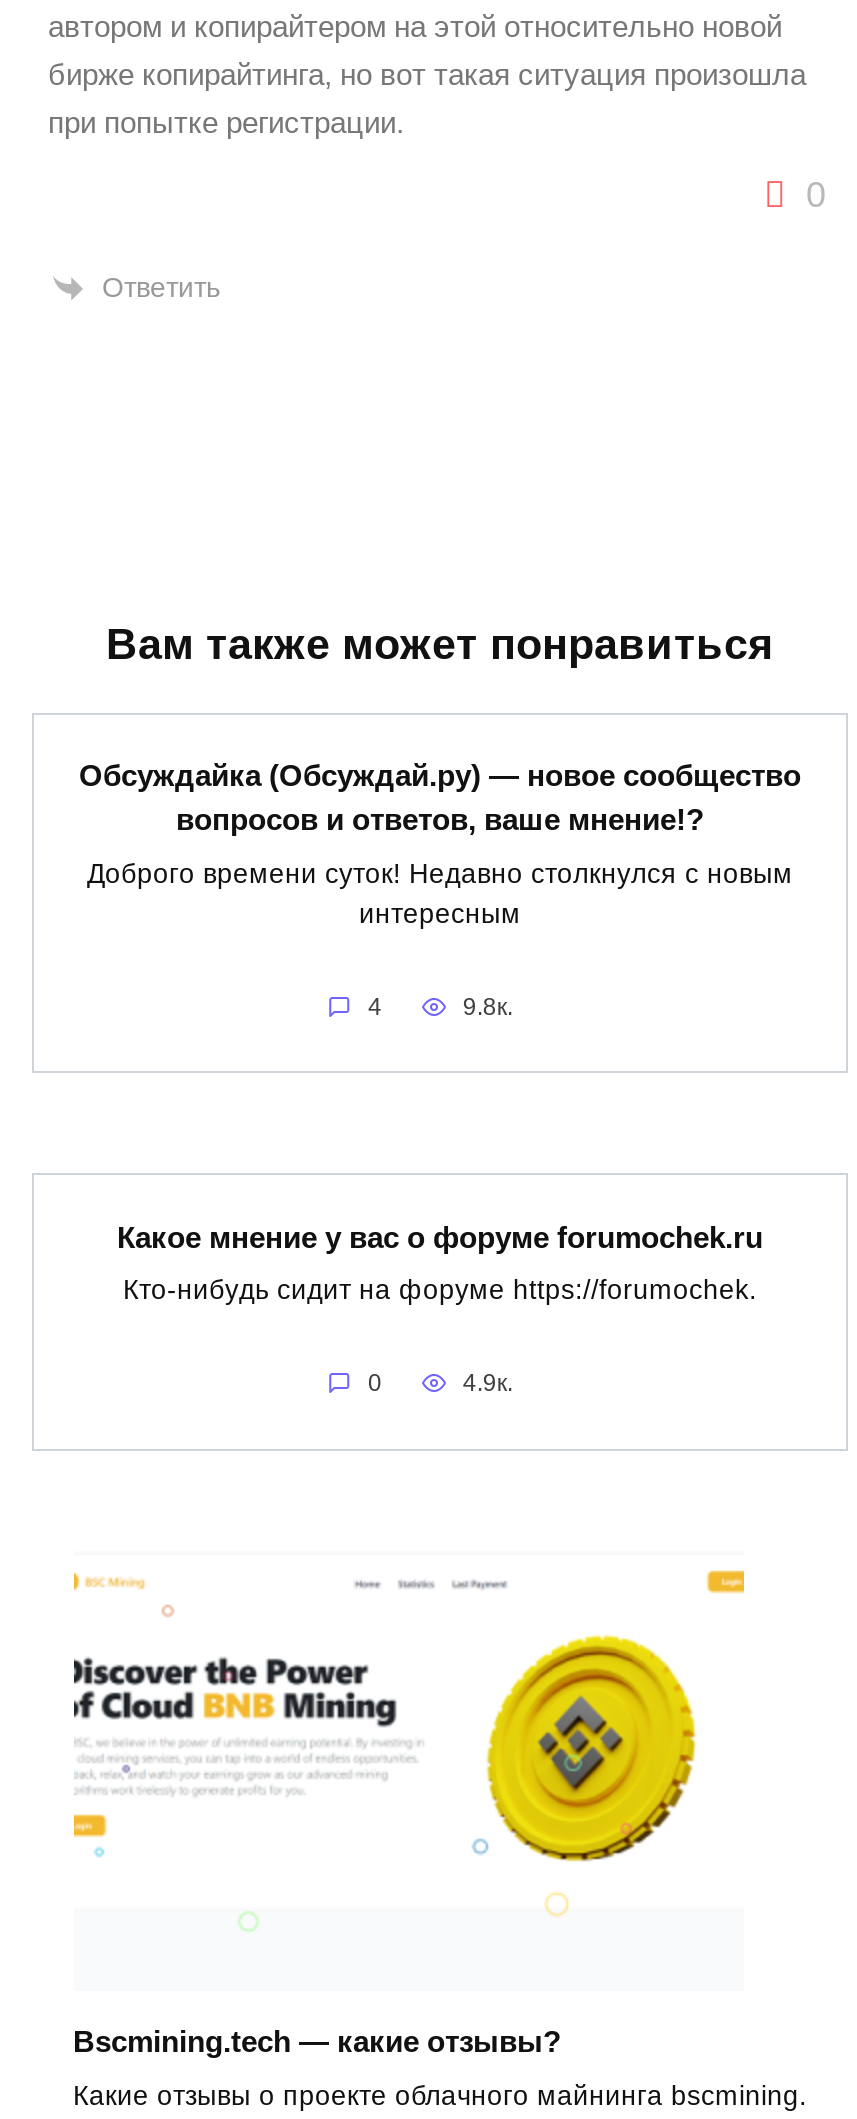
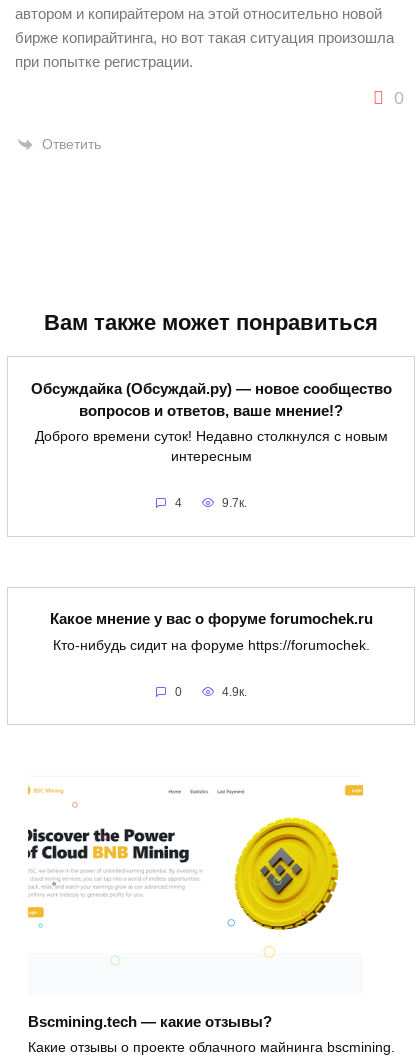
- 9.8к.
+ 9.7к.
